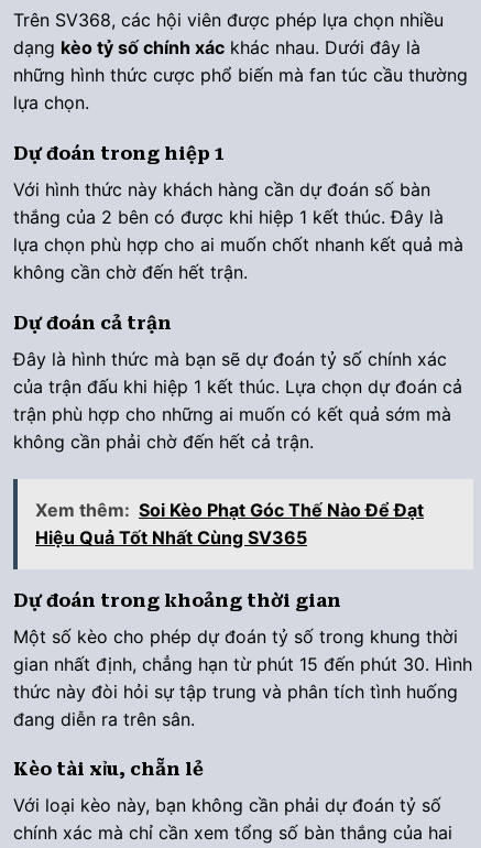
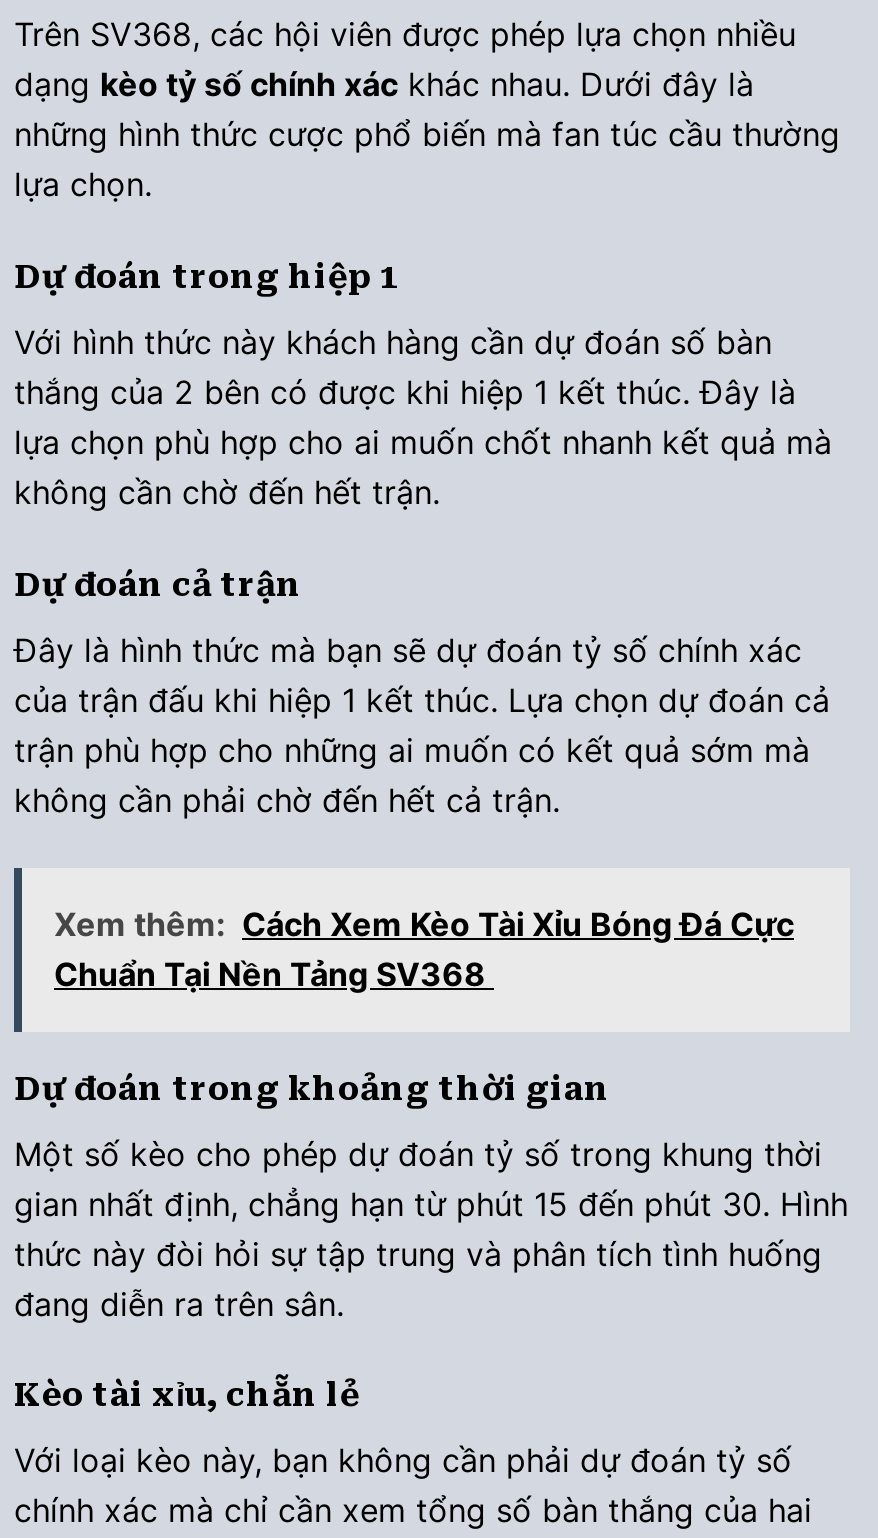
- Xem thêm: Soi Kèo Phạt Góc Thế Nào Để Đạt
- Hiệu Quả Tốt Nhất Cùng SV365
+ Xem thêm: Cách Xem Kèo Tài Xỉu Bóng Đá Cực
+ Chuẩn Tại Nền Tảng SV368
